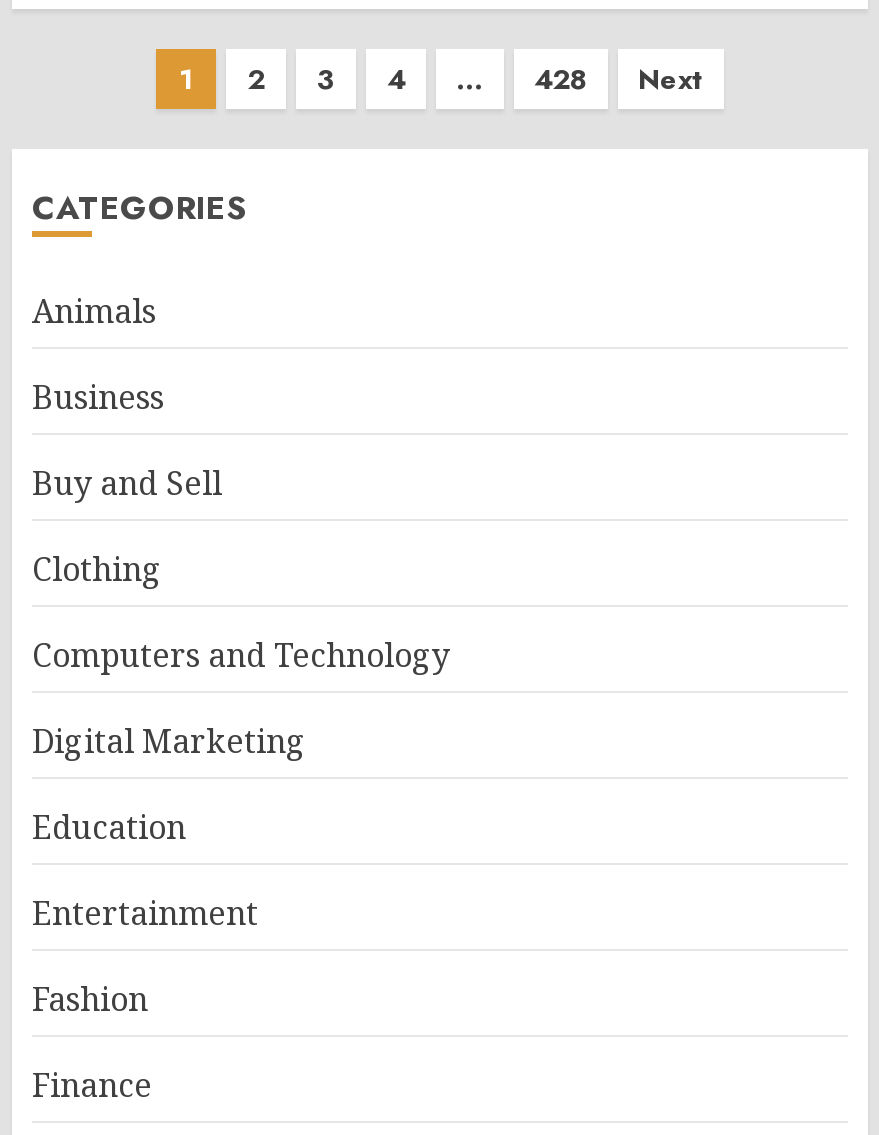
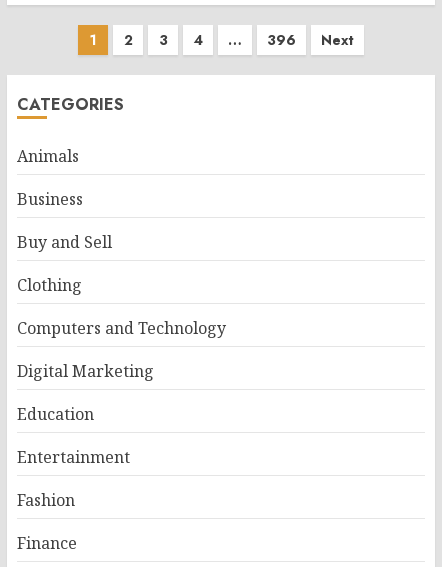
- 428
+ 396
